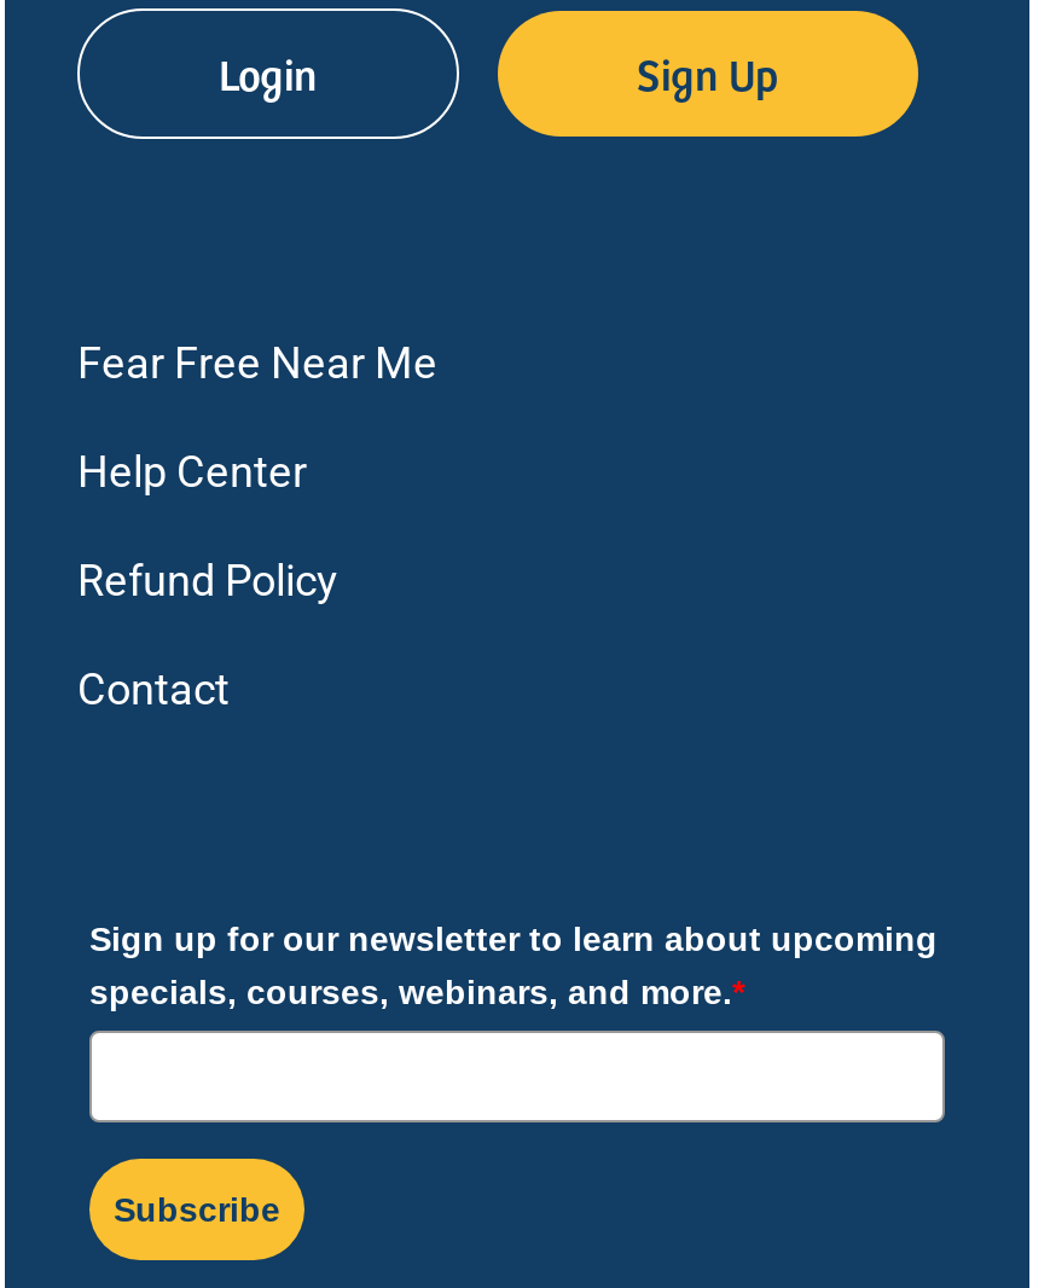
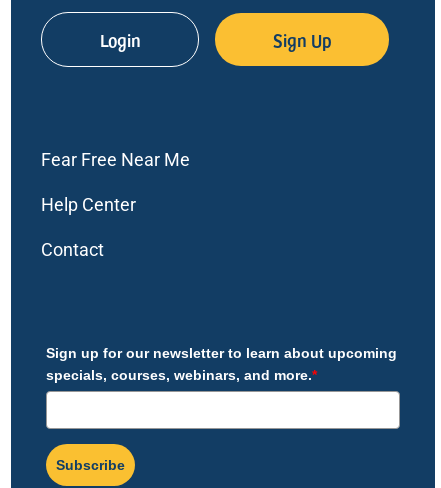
- Refund Policy
